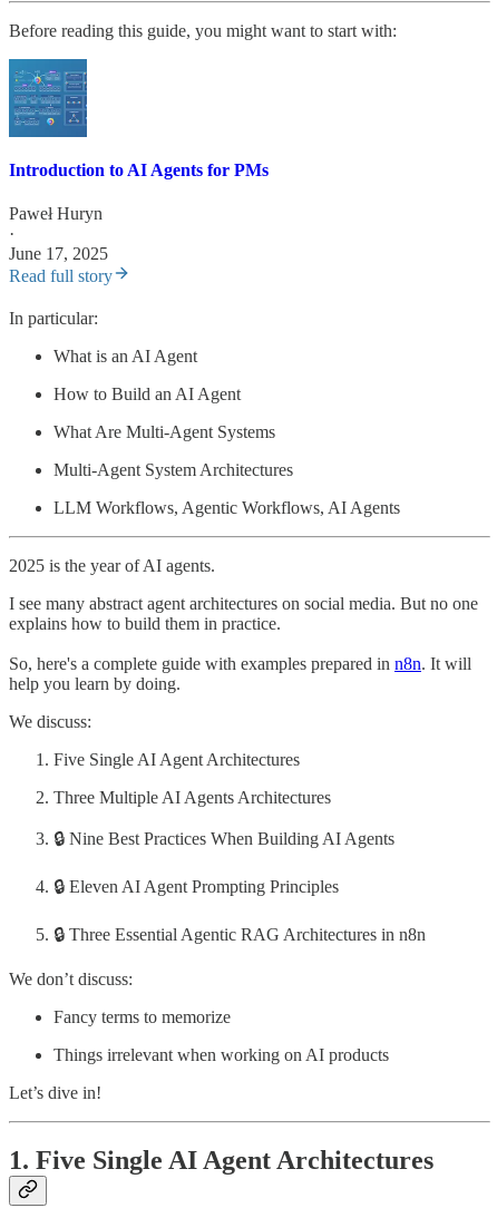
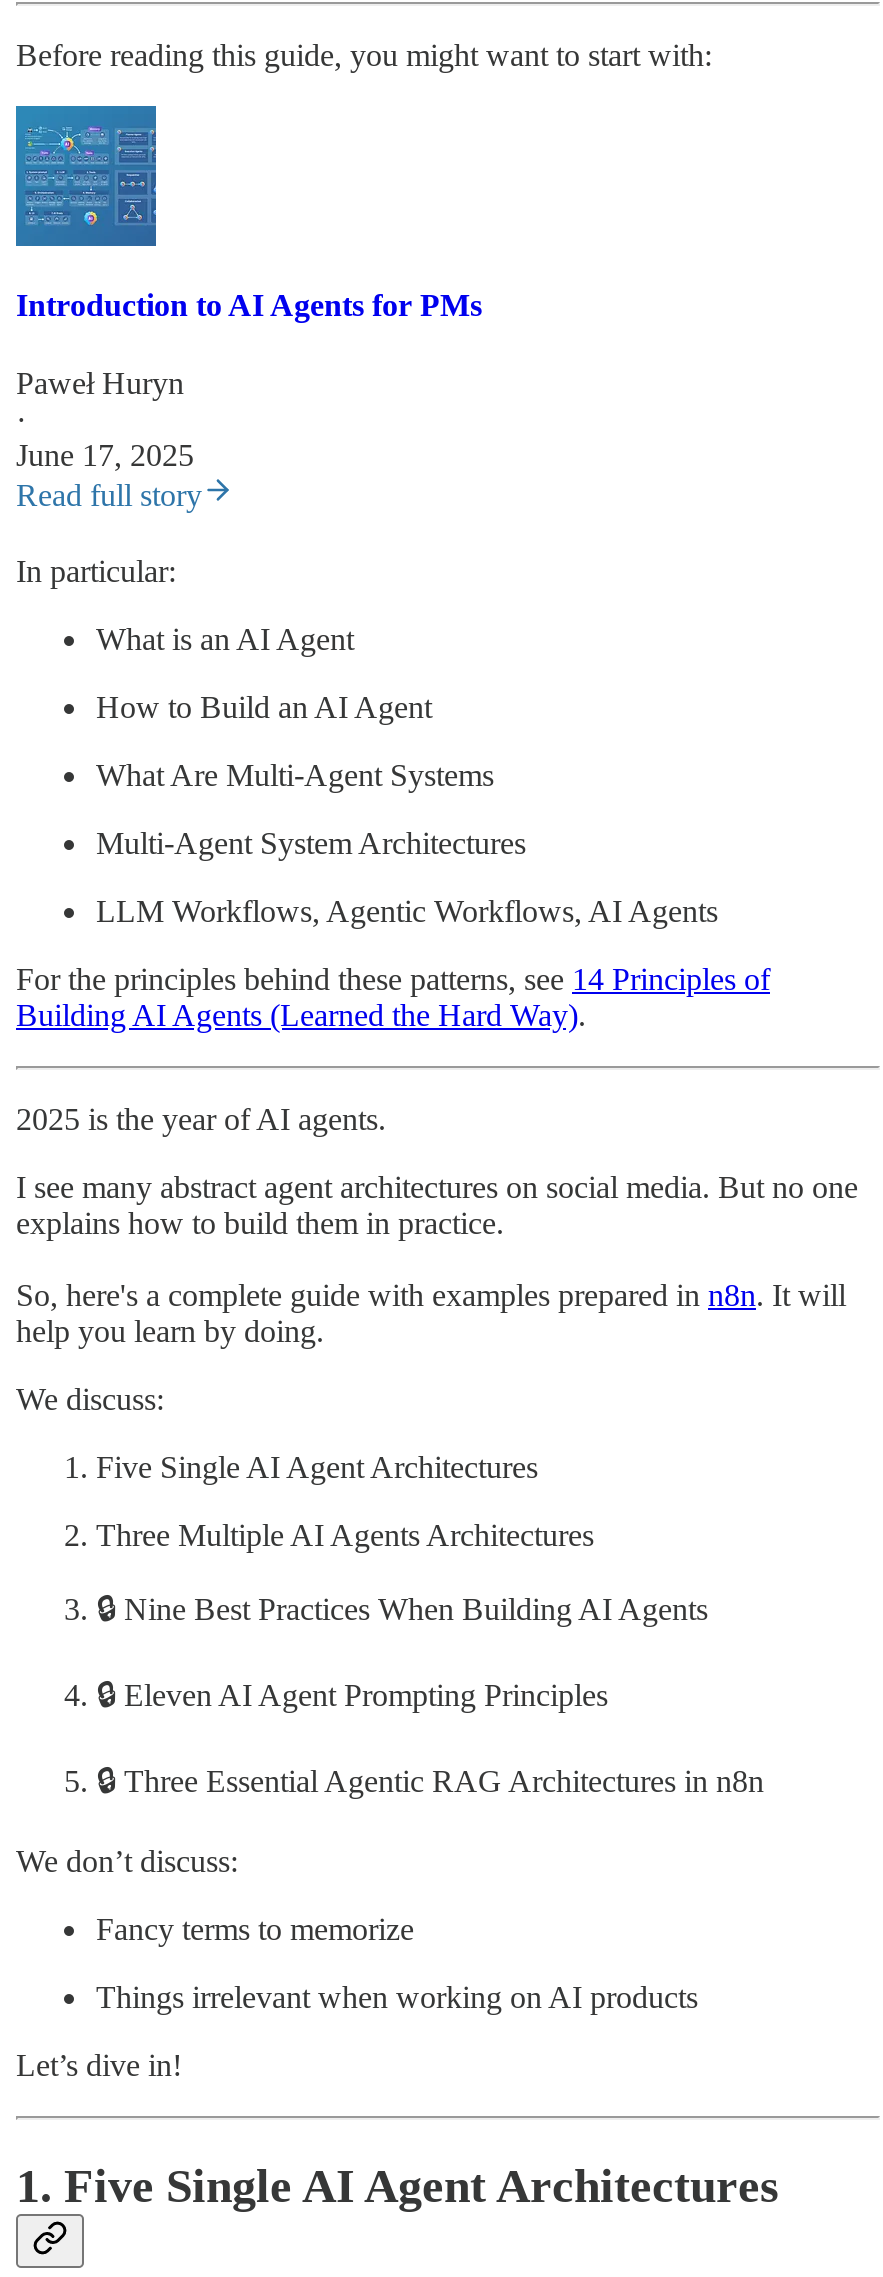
+ For the principles behind these patterns, see 14 Principles of
+ Building AI Agents (Learned the Hard Way).
